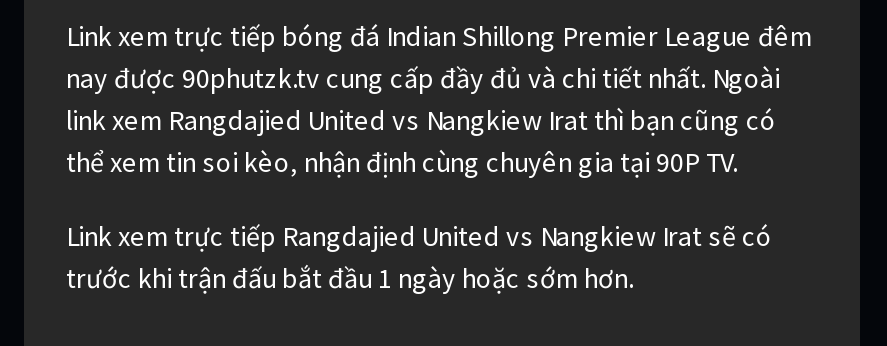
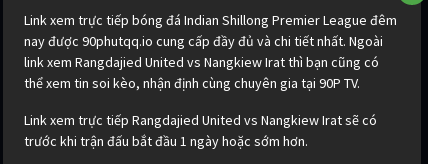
- nay được 90phutzk.tv cung cấp đầy đủ và chi tiết nhất. Ngoài
+ nay được 90phutqq.io cung cấp đầy đủ và chi tiết nhất. Ngoài
